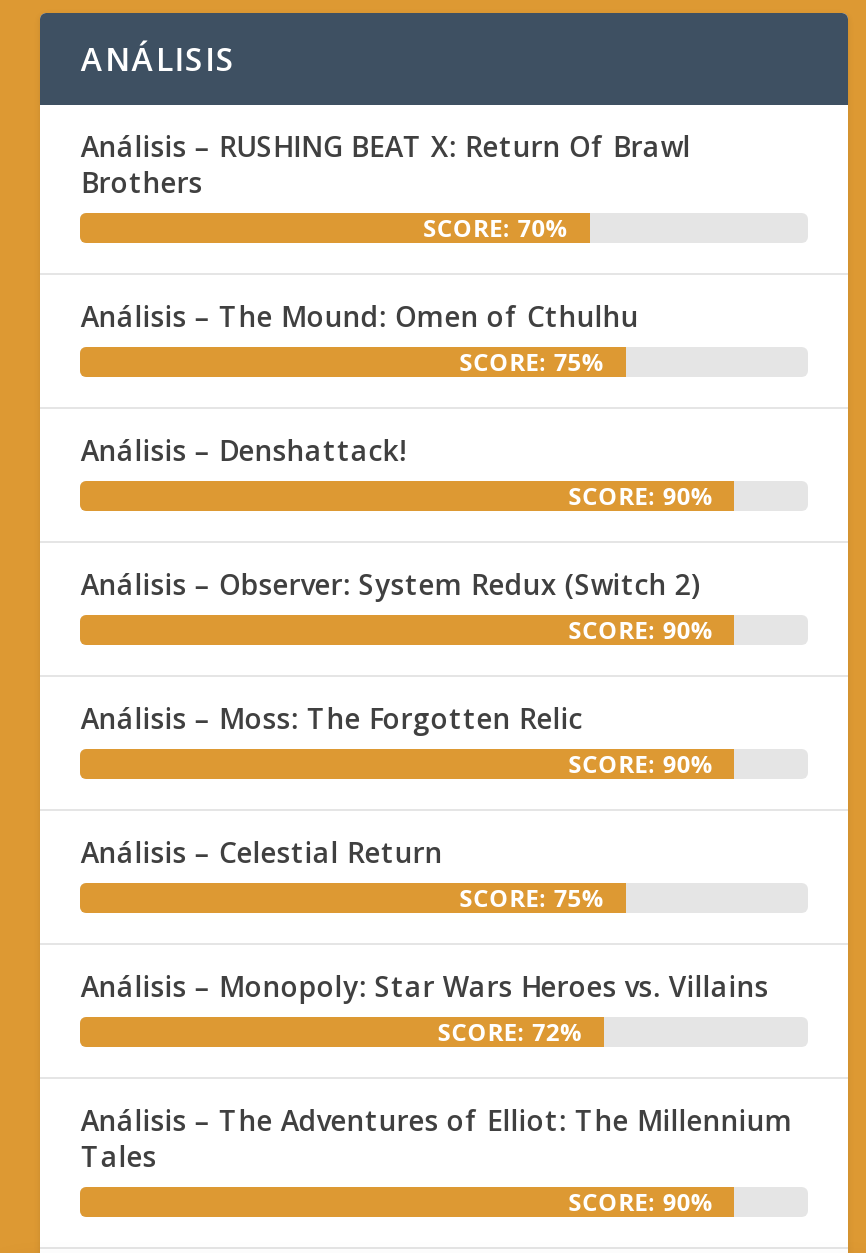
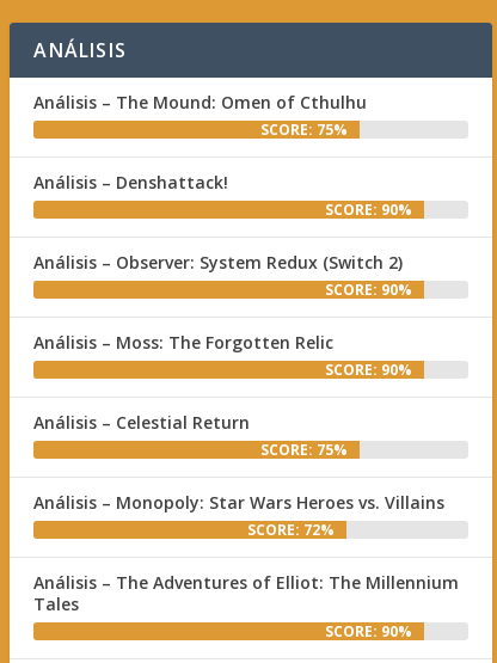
- Análisis – RUSHING BEAT X: Return Of Brawl
- Brothers
- SCORE: 70%
